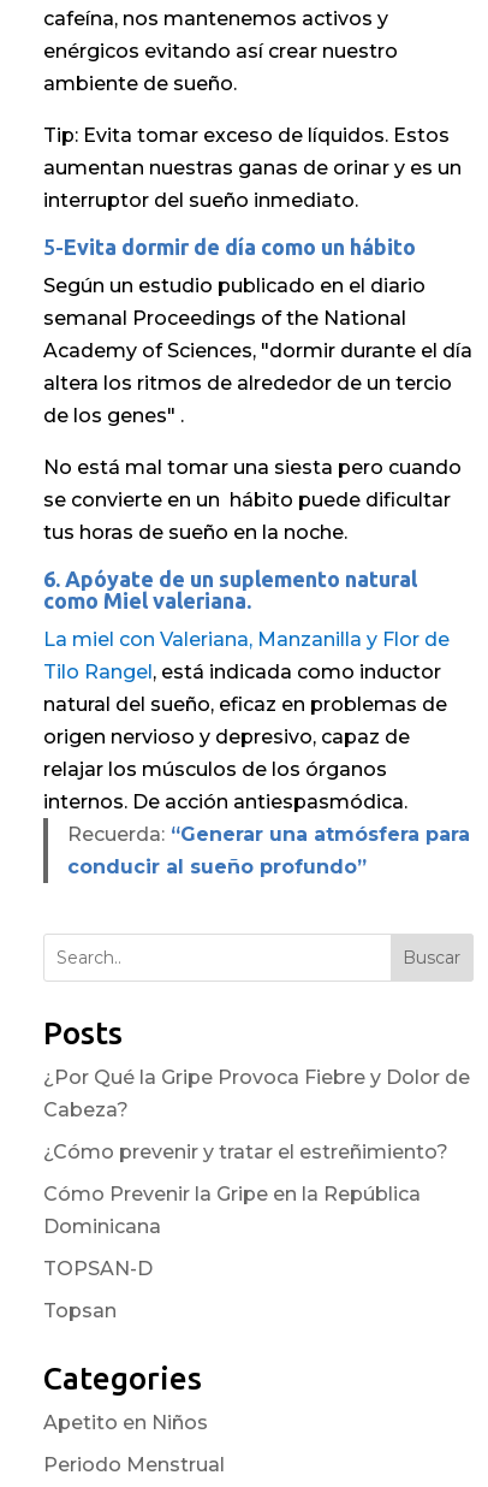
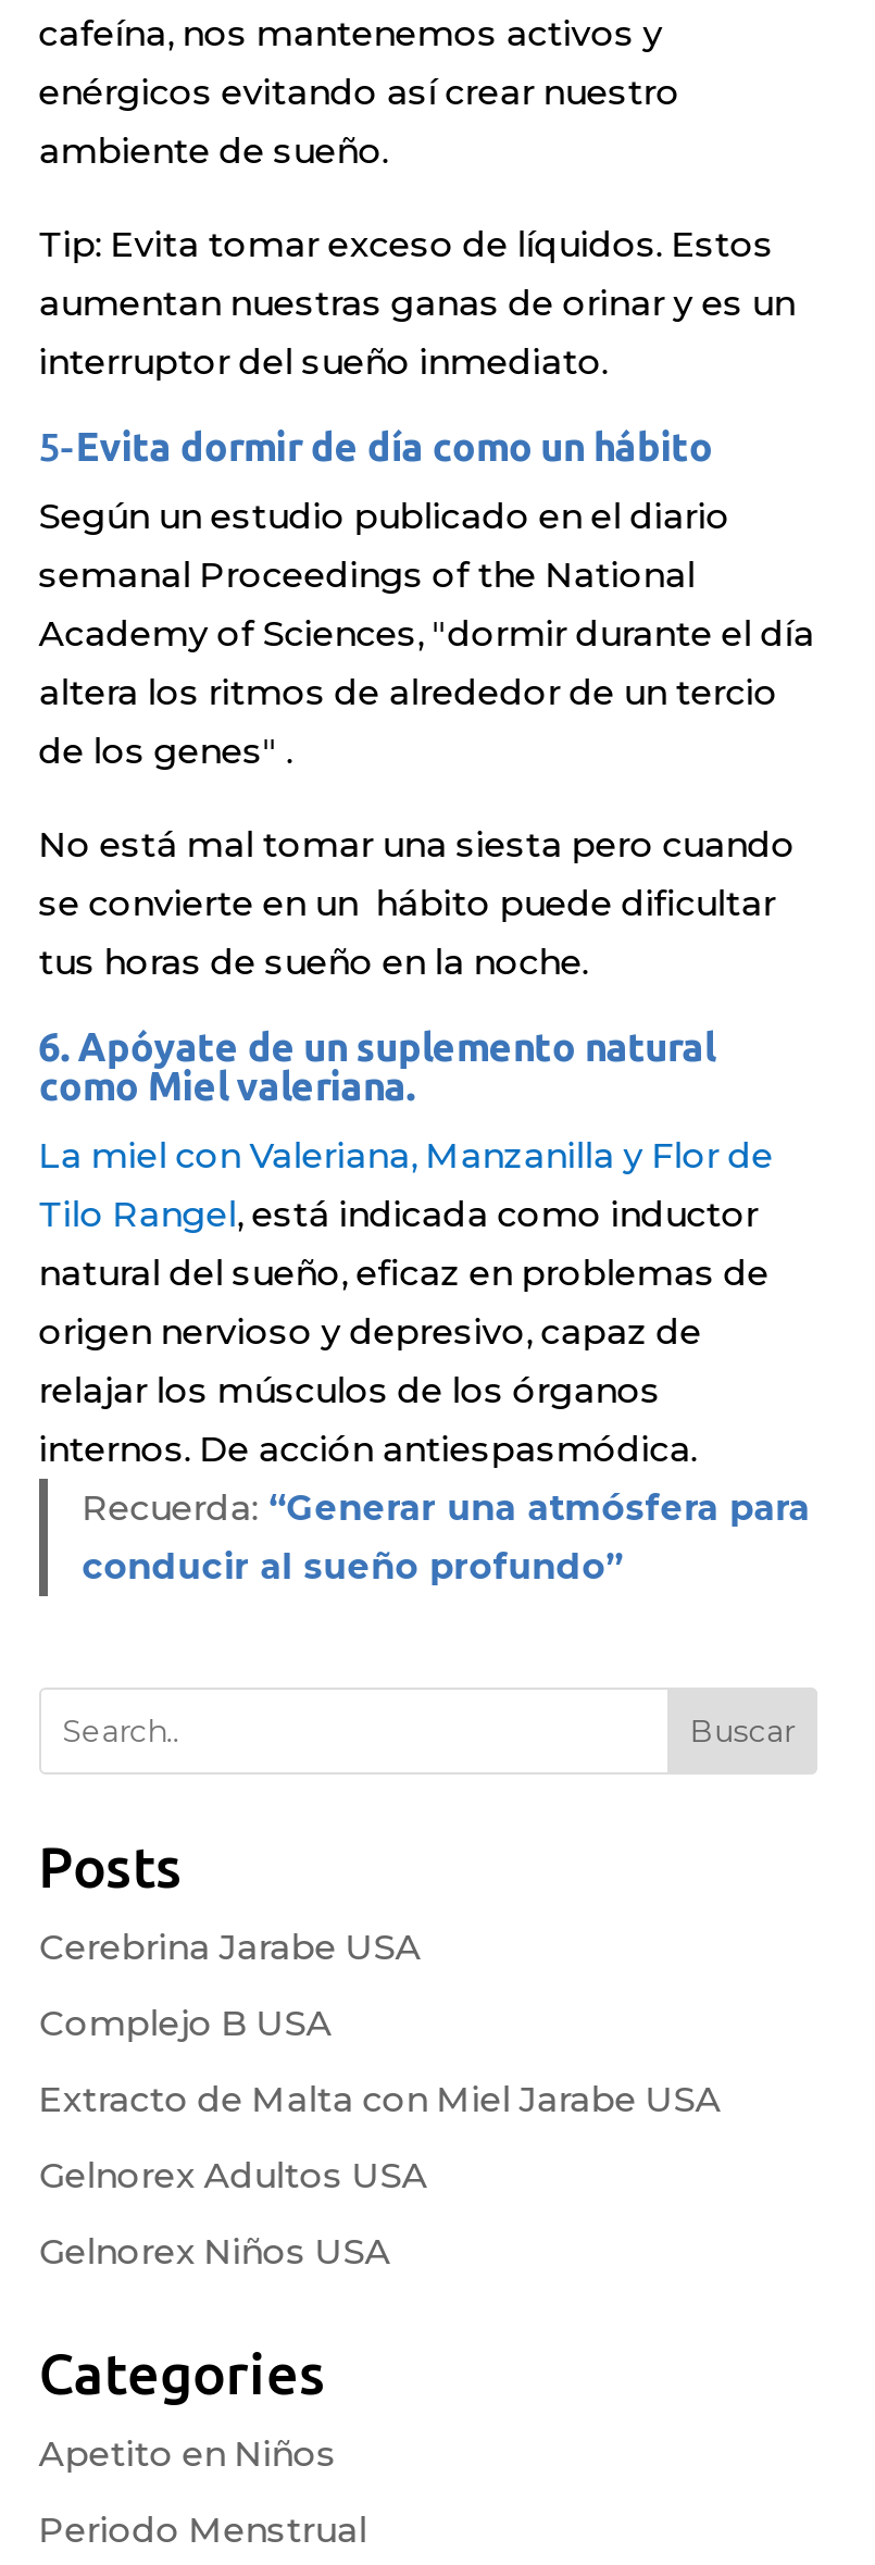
- ¿Por Qué la Gripe Provoca Fiebre y Dolor de
- Cabeza?
+ Cerebrina Jarabe USA

- ¿Cómo prevenir y tratar el estreñimiento?
+ Complejo B USA

- Cómo Prevenir la Gripe en la República
- Dominicana
+ Extracto de Malta con Miel Jarabe USA

- TOPSAN-D
+ Gelnorex Adultos USA

- Topsan
+ Gelnorex Niños USA
